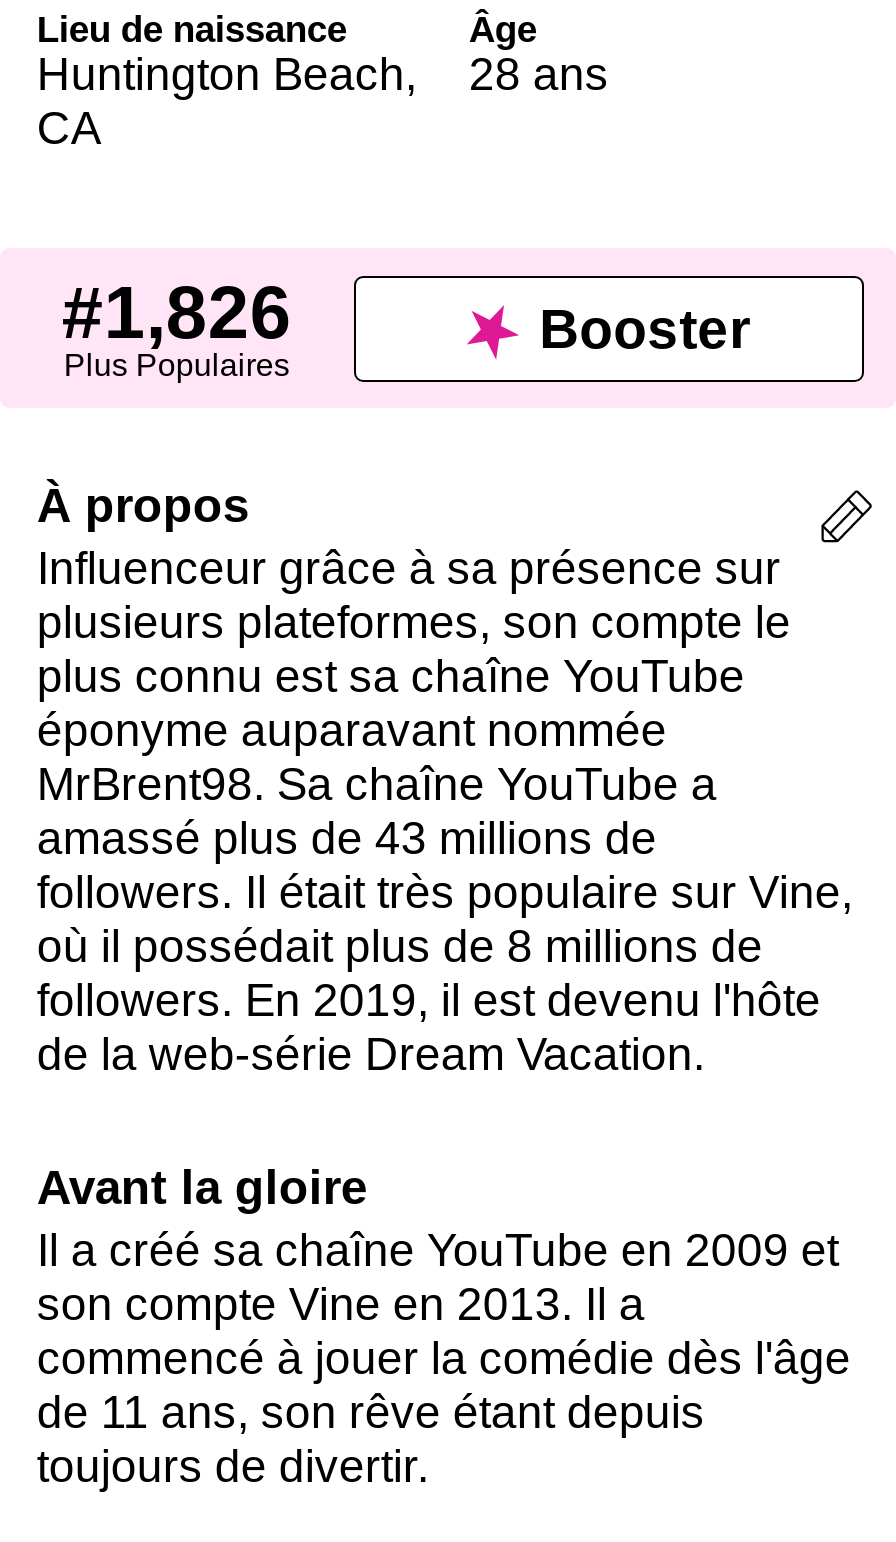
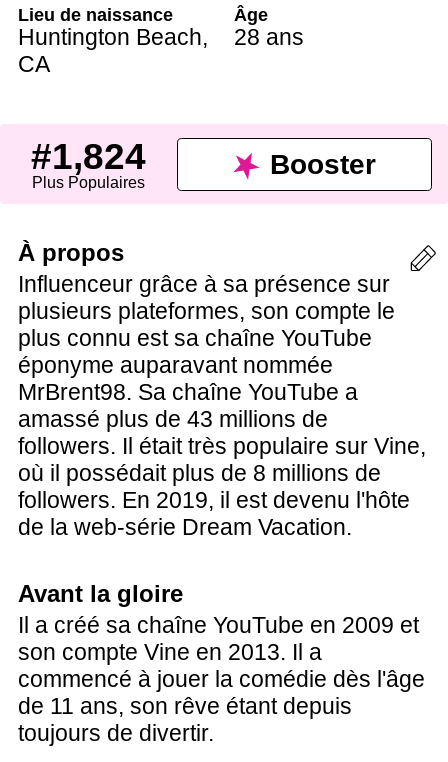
- #1,826
+ #1,824
